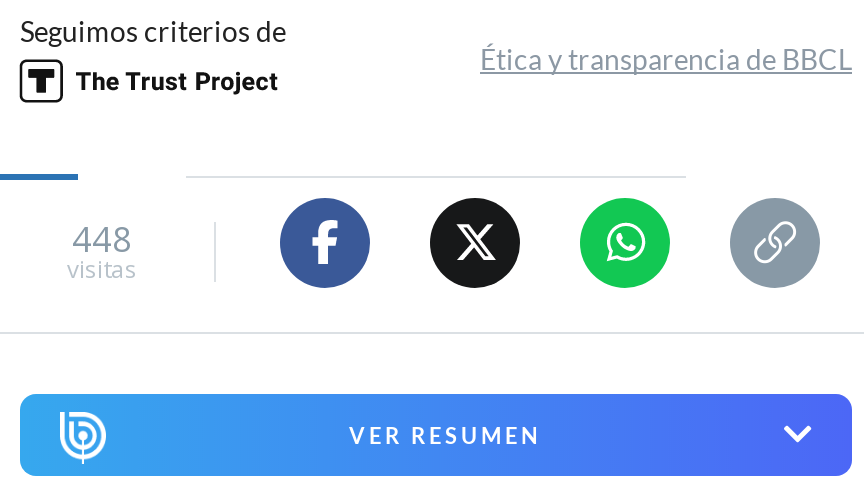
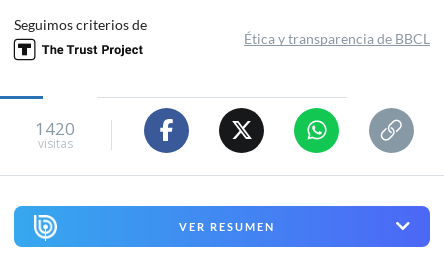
- 448
+ 1420
